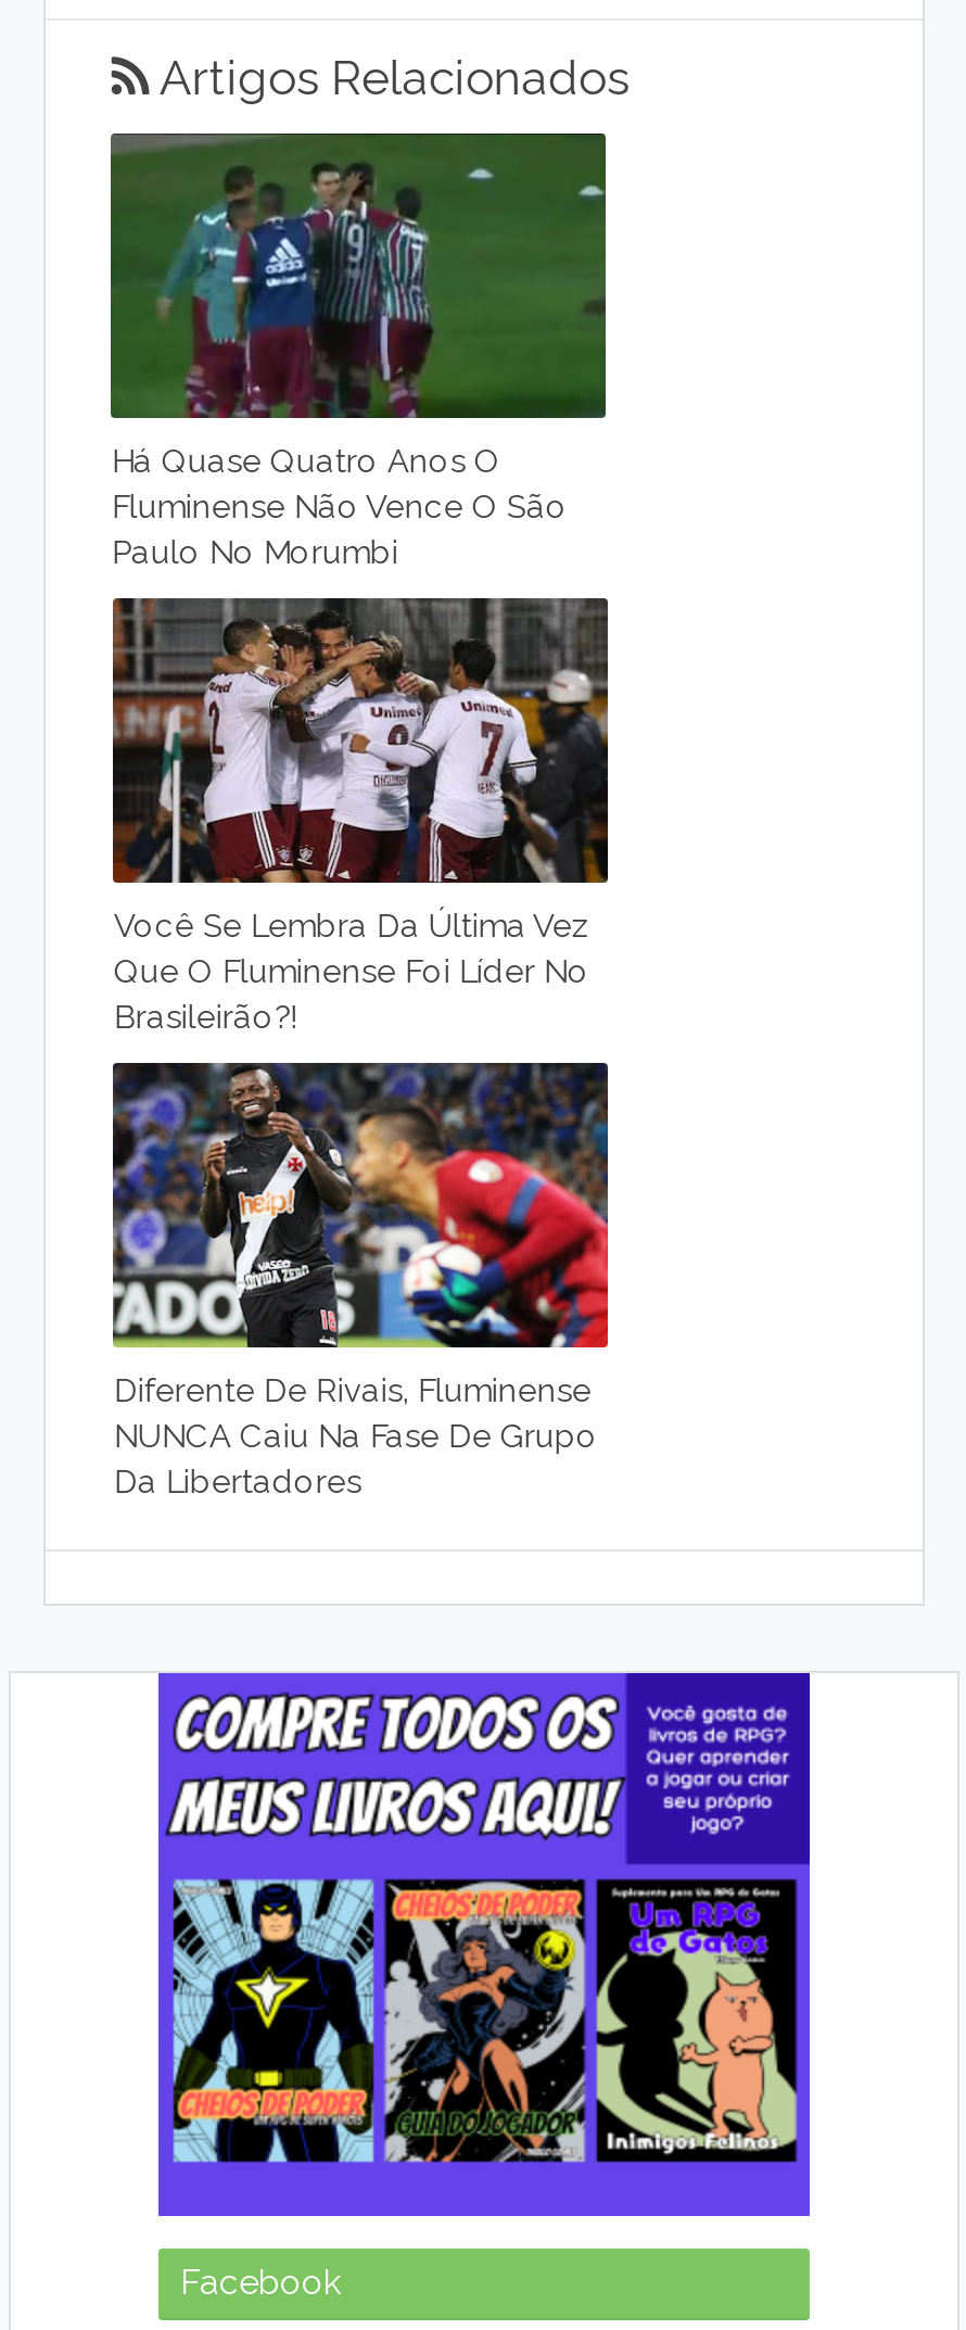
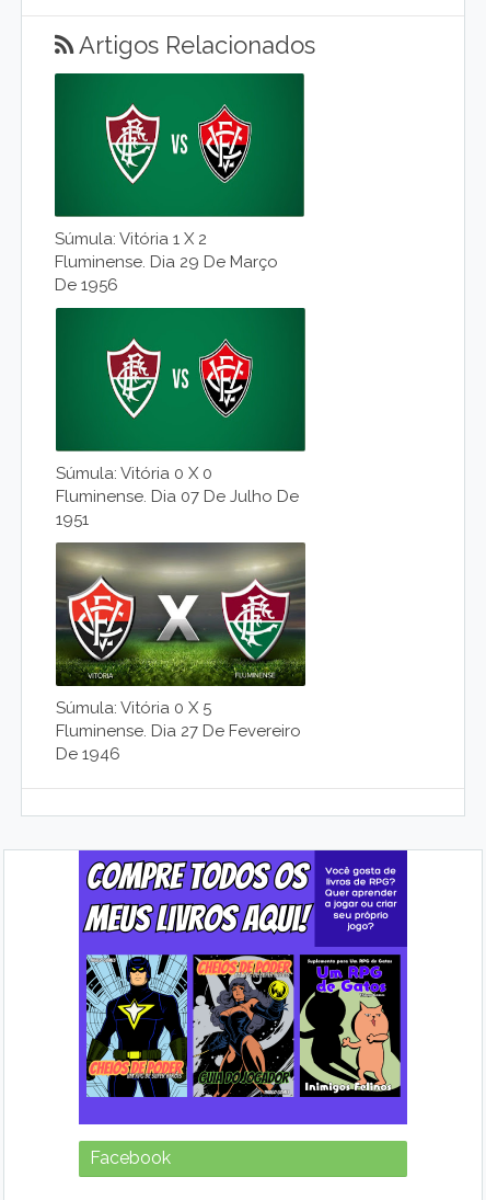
- [image]
- Há Quase Quatro Anos O
- Fluminense Não Vence O São
- Paulo No Morumbi
+ [image]
+ Súmula: Vitória 1 X 2
+ Fluminense. Dia 29 De Março
+ De 1956

- [image]
- Você Se Lembra Da Última Vez
- Que O Fluminense Foi Líder No
- Brasileirão?!
+ [image]
+ Súmula: Vitória 0 X 0
+ Fluminense. Dia 07 De Julho De
+ 1951

- [image]
- Diferente De Rivais, Fluminense
- NUNCA Caiu Na Fase De Grupo
- Da Libertadores
+ [image]
+ Súmula: Vitória 0 X 5
+ Fluminense. Dia 27 De Fevereiro
+ De 1946
